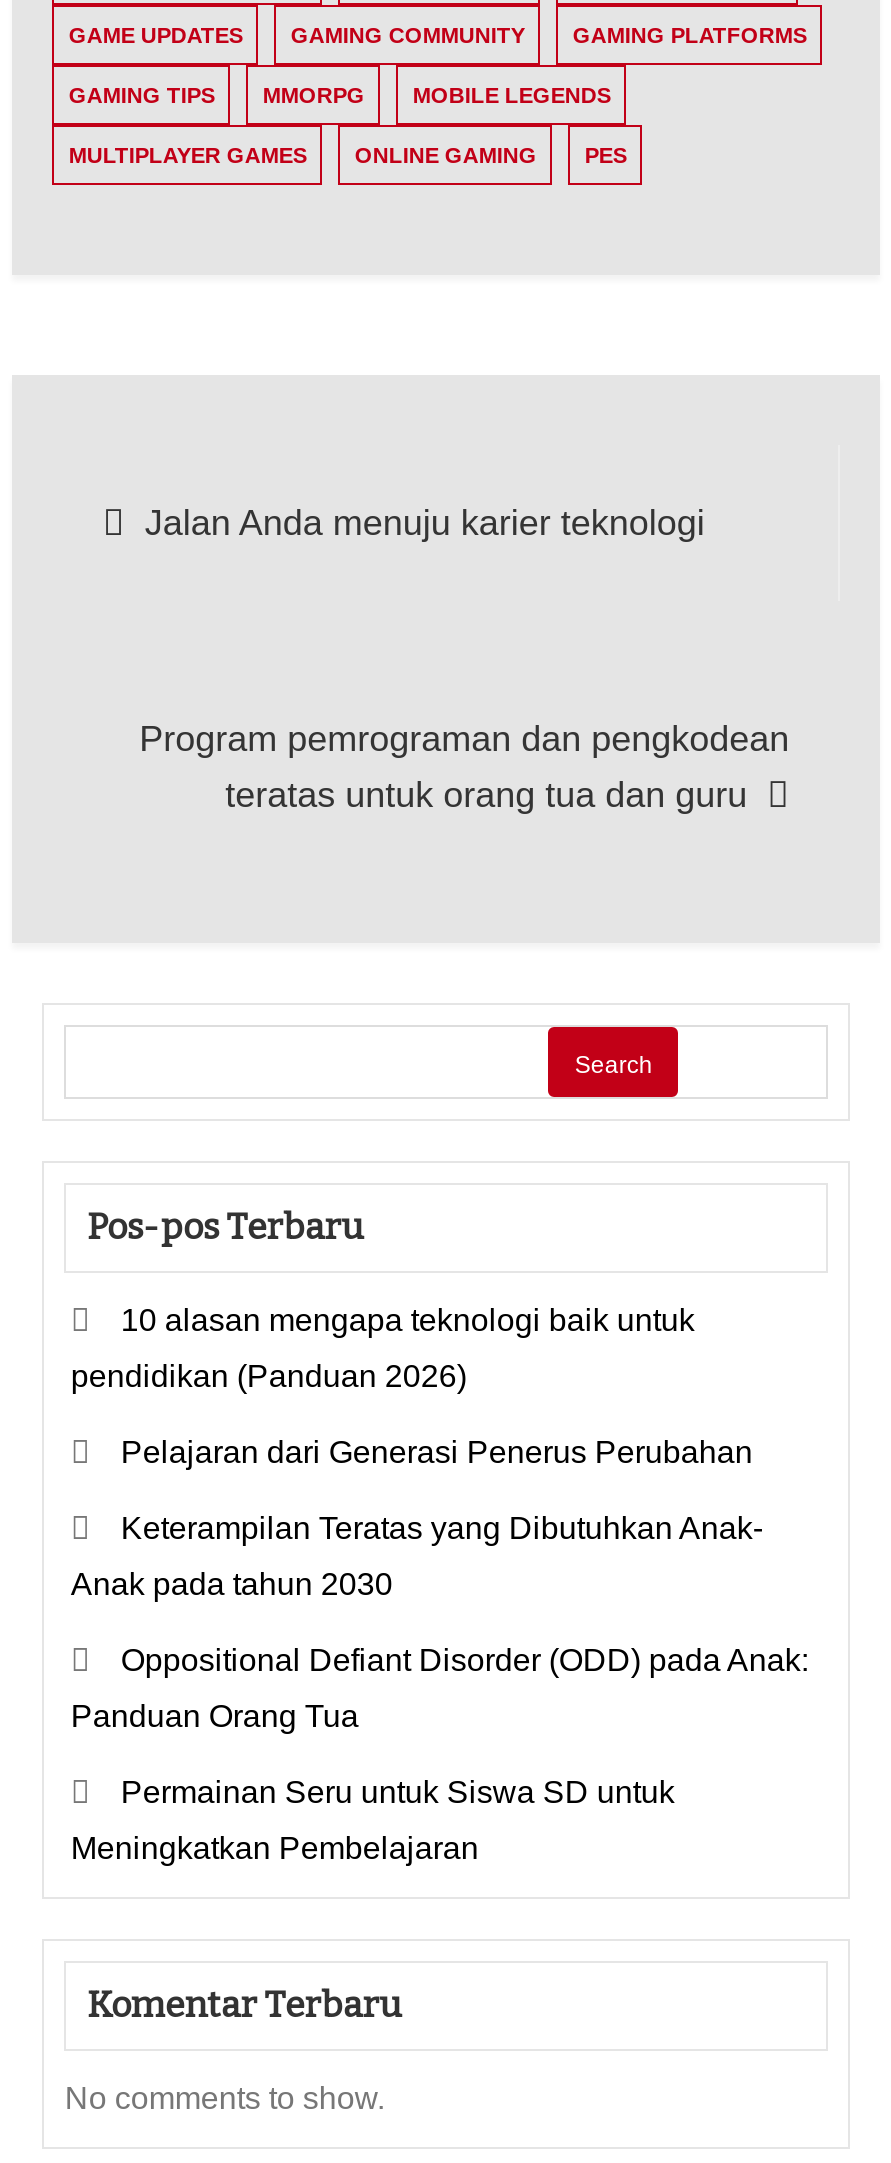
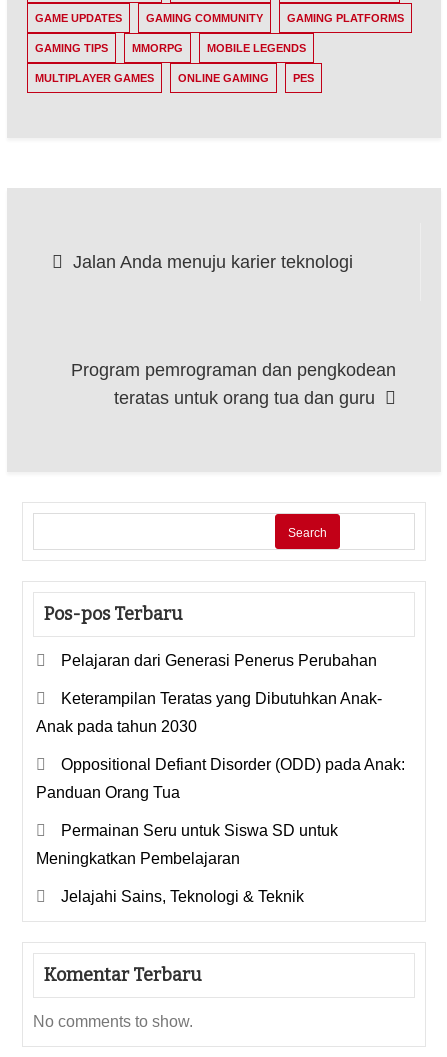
- 10 alasan mengapa teknologi baik untuk
- pendidikan (Panduan 2026)

moved up: Pelajaran dari Generasi Penerus Perubahan | Keterampilan Teratas yang Dibutuhkan Anak- | Anak pada tahun 2030 | Oppositional Defiant Disorder (ODD) pada Anak: | Panduan Orang Tua | Permainan Seru untuk Siswa SD untuk | Meningkatkan Pembelajaran

+ Jelajahi Sains, Teknologi & Teknik
